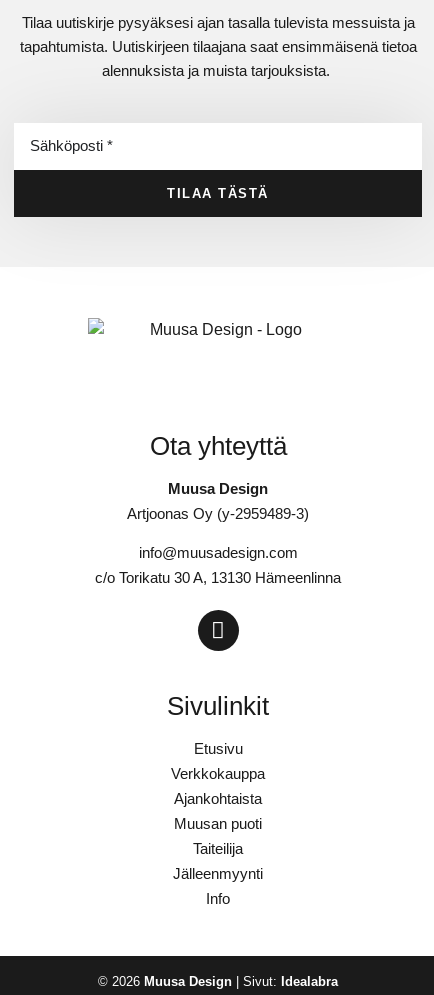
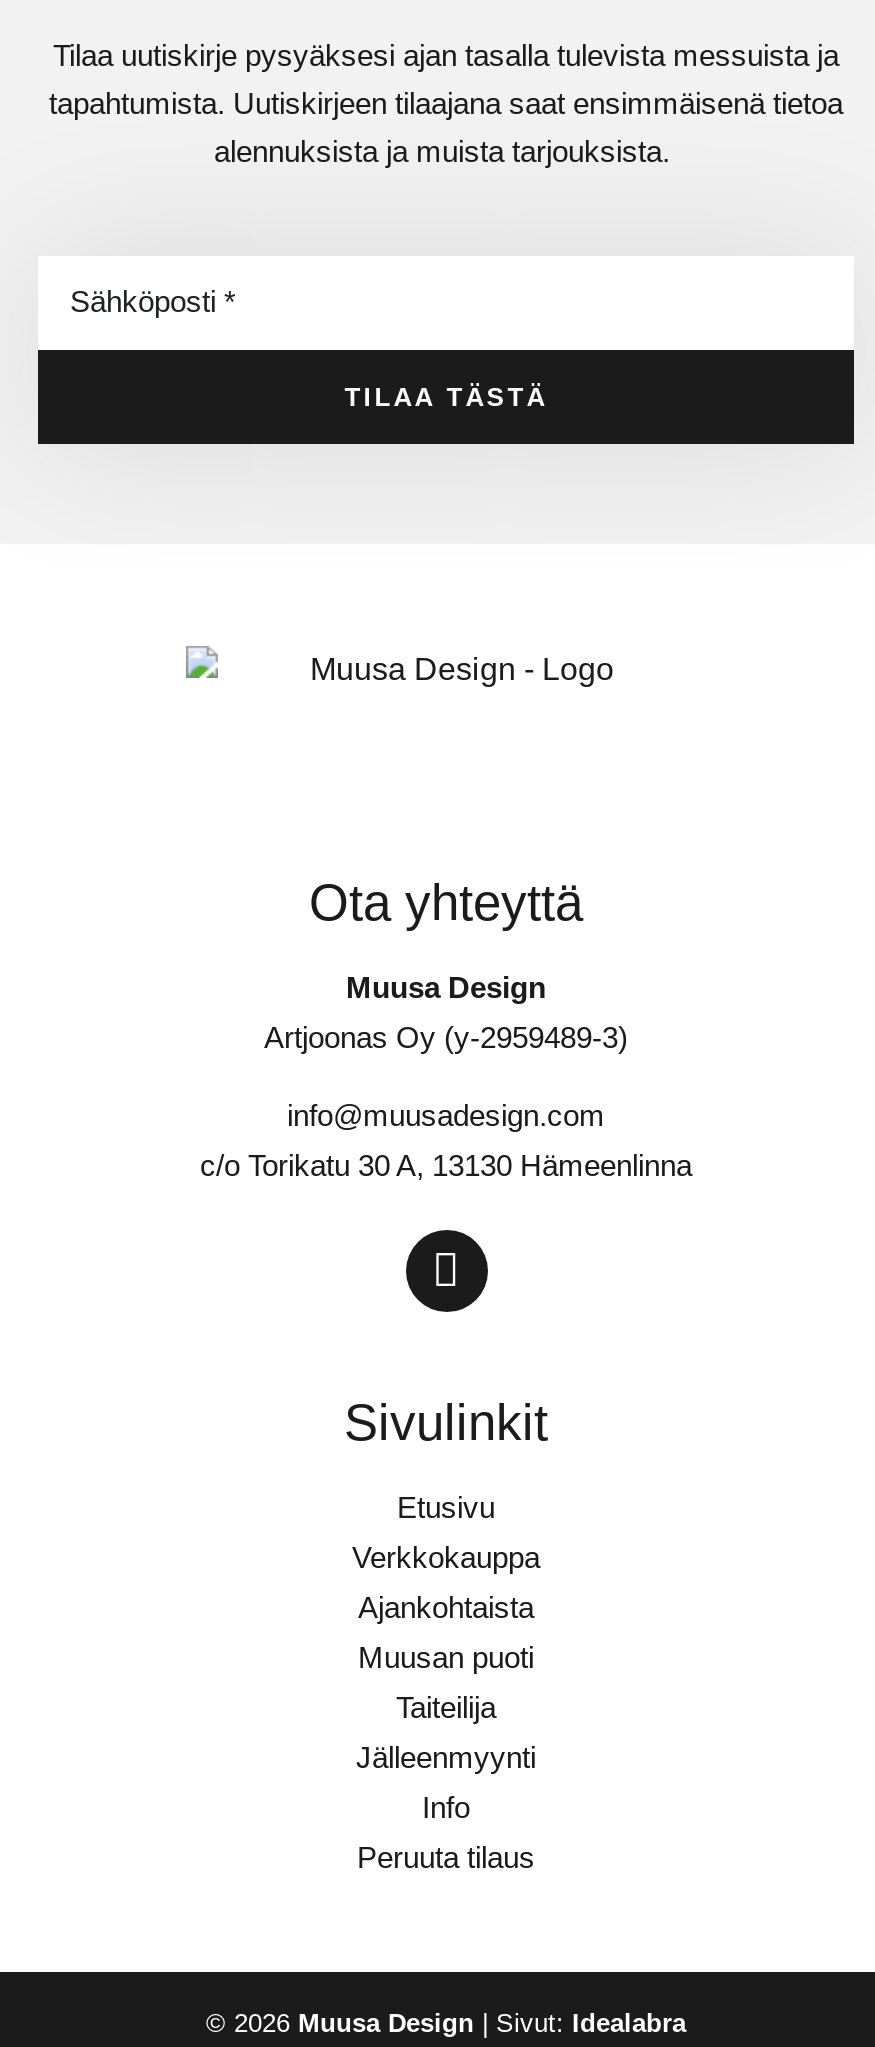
+ Peruuta tilaus
